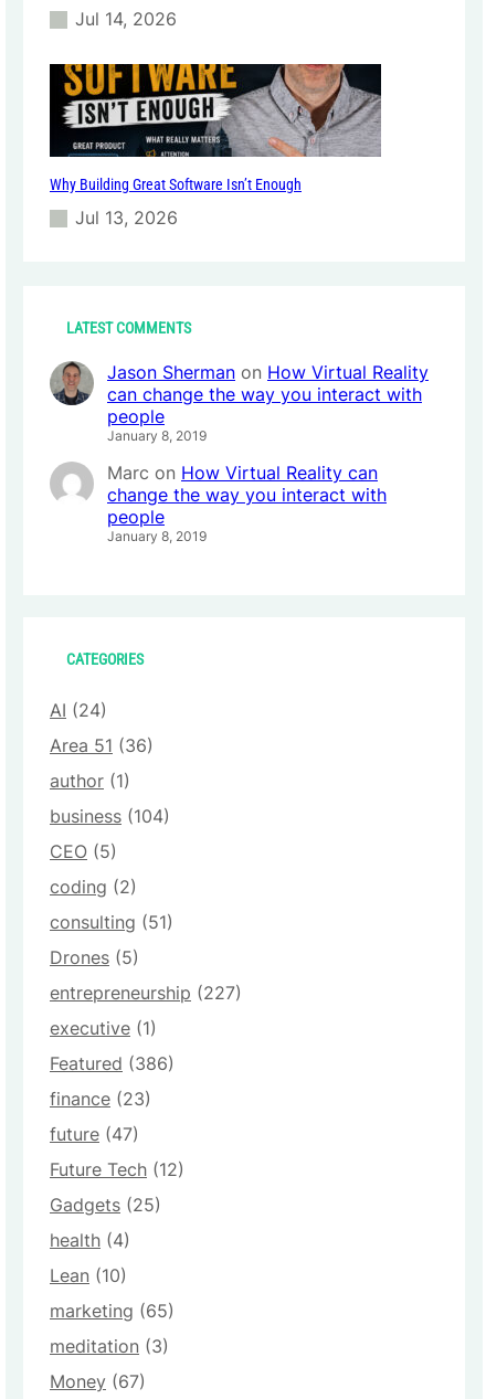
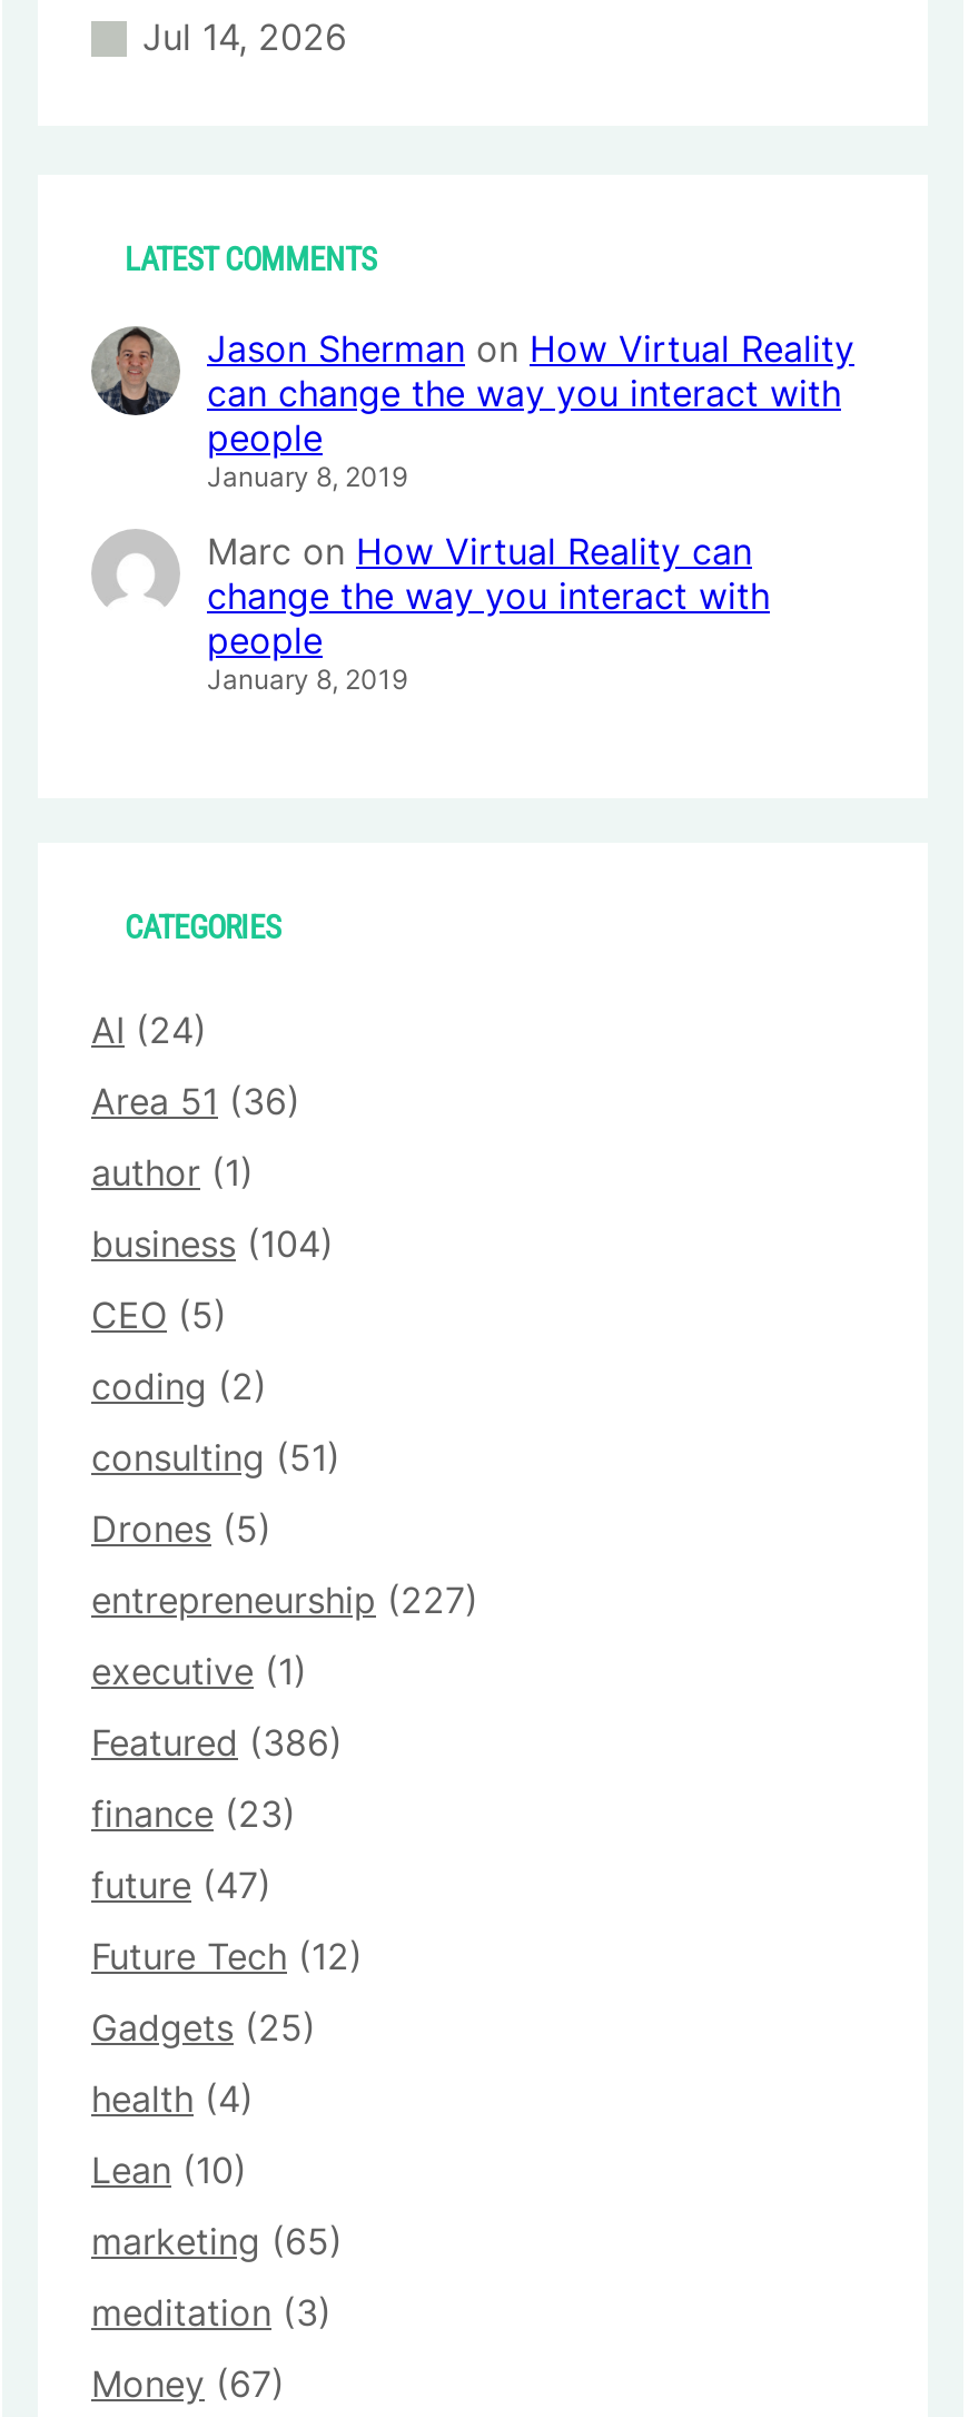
- [image]
- Why Building Great Software Isn’t Enough
- Jul 13, 2026
